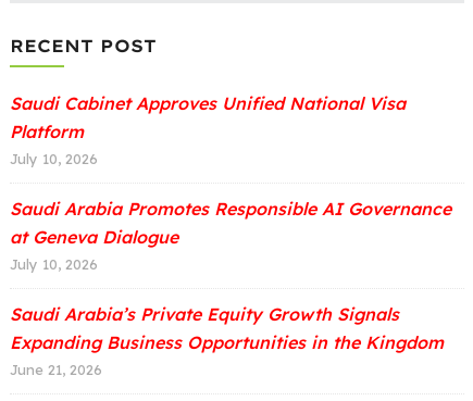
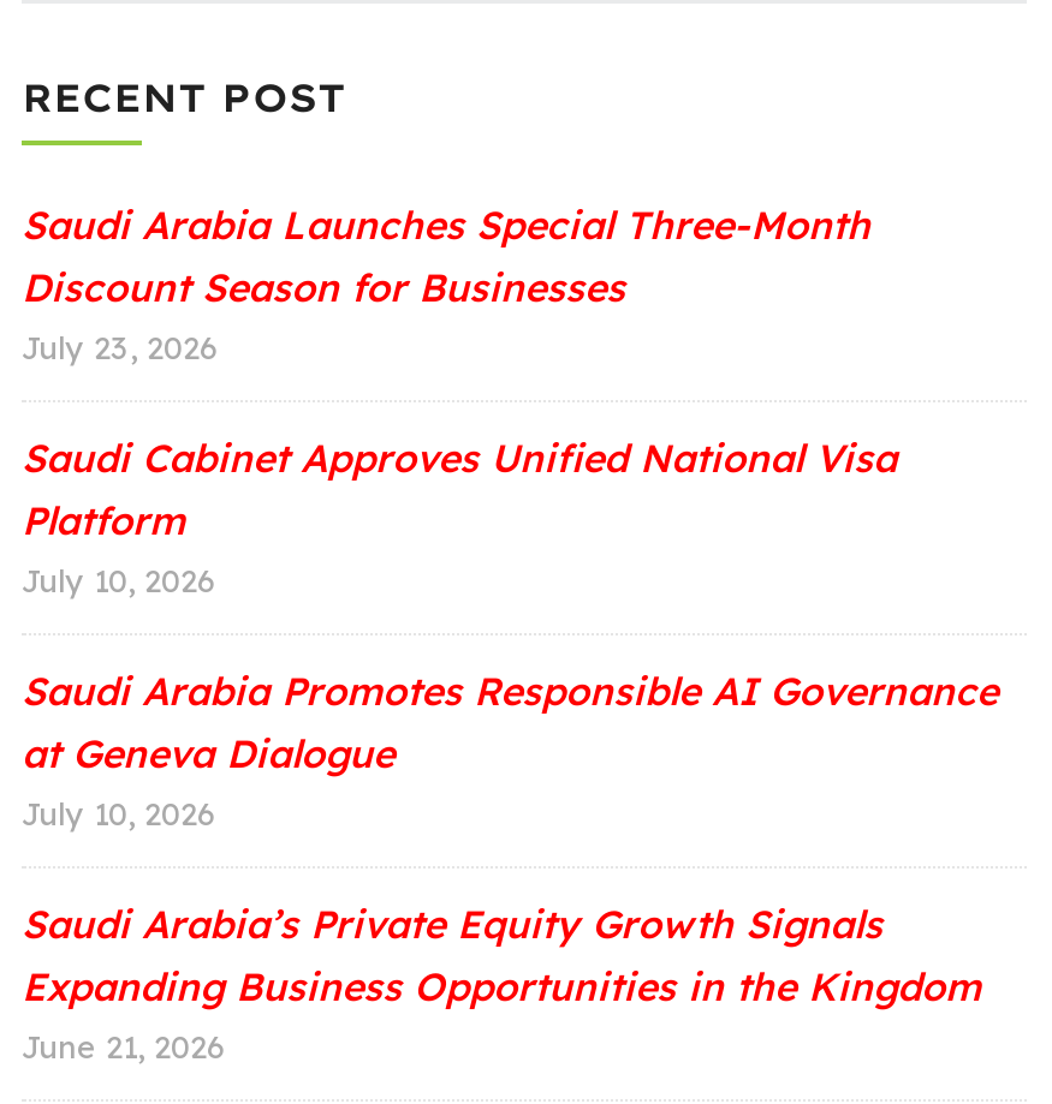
+ Saudi Arabia Launches Special Three-Month
+ Discount Season for Businesses
+ July 23, 2026
